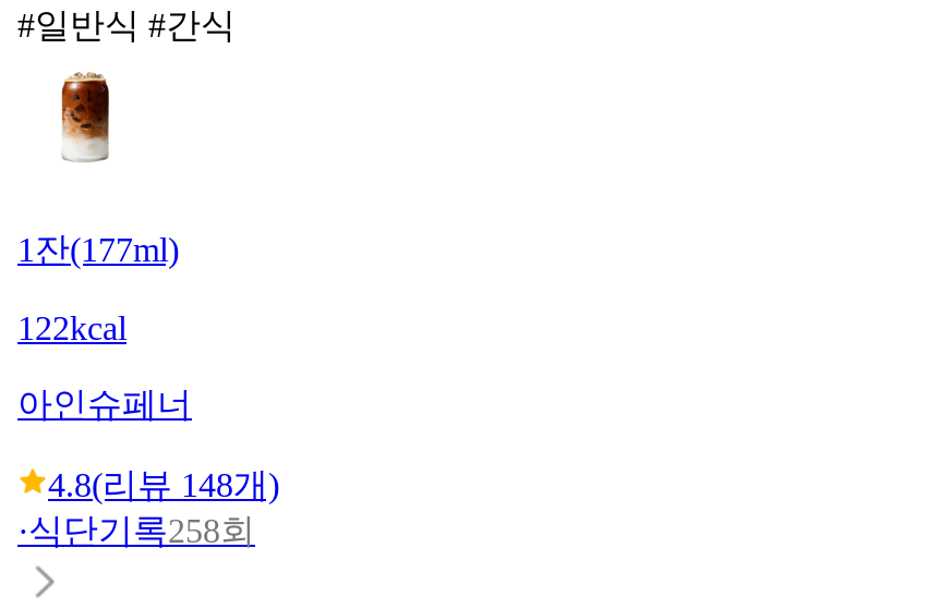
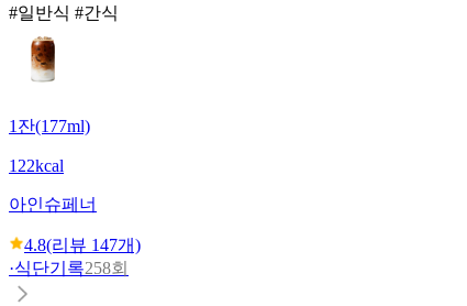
- 4.8(리뷰 148개)
+ 4.8(리뷰 147개)
